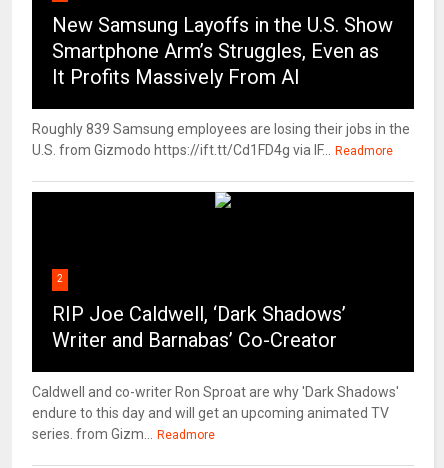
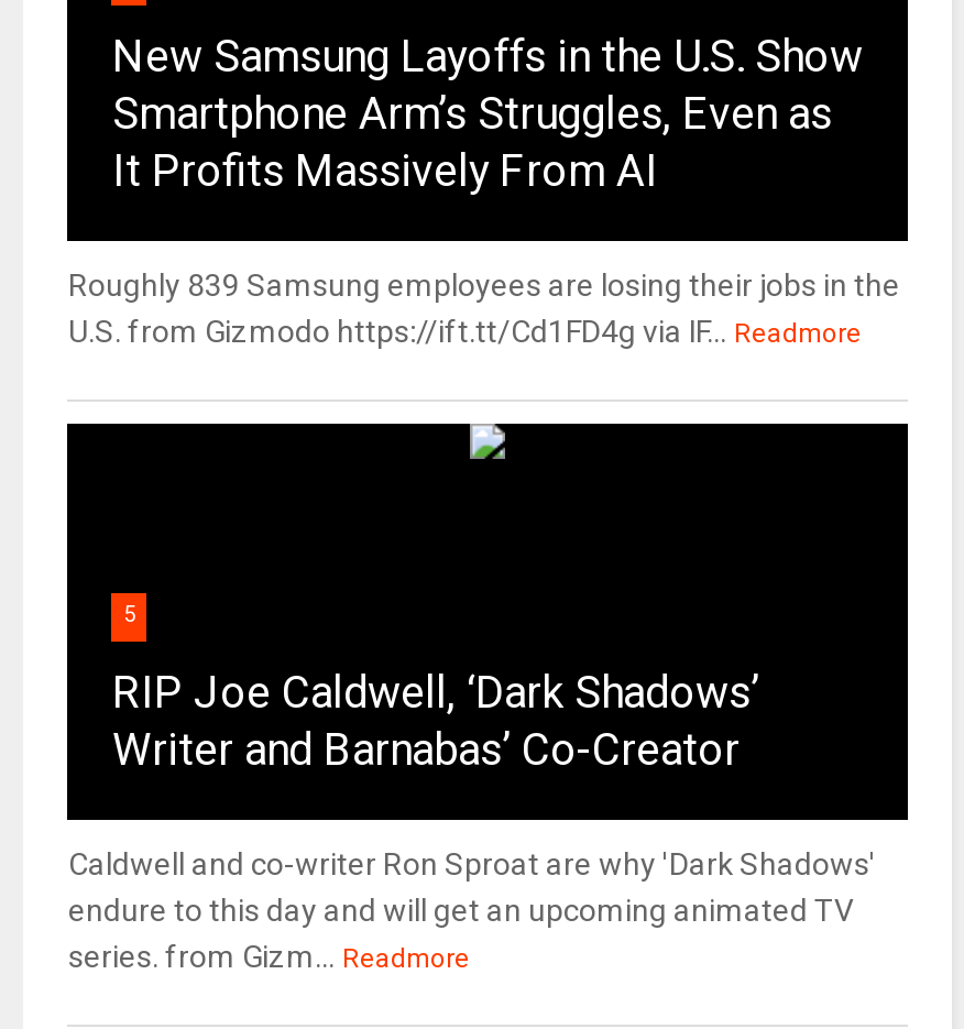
- 2
+ 5
